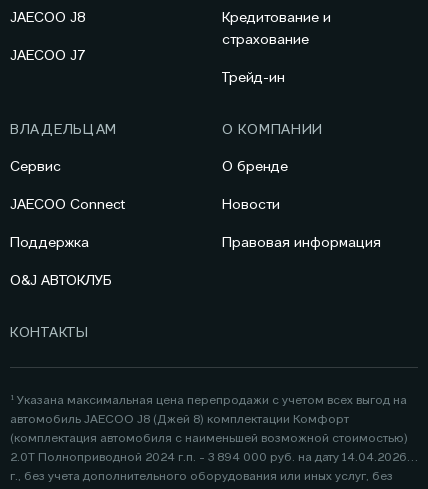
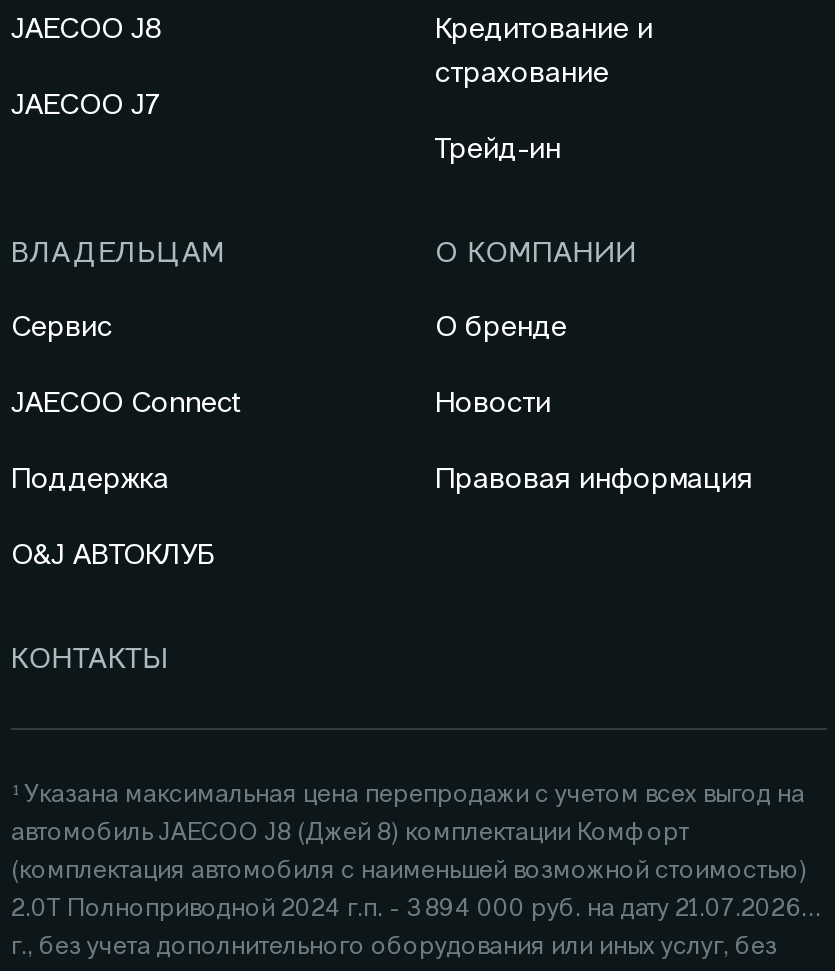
- 2.0Т Полноприводной 2024 г.п. - 3 894 000 руб. на дату 14.04.2026
+ 2.0Т Полноприводной 2024 г.п. - 3 894 000 руб. на дату 21.07.2026
